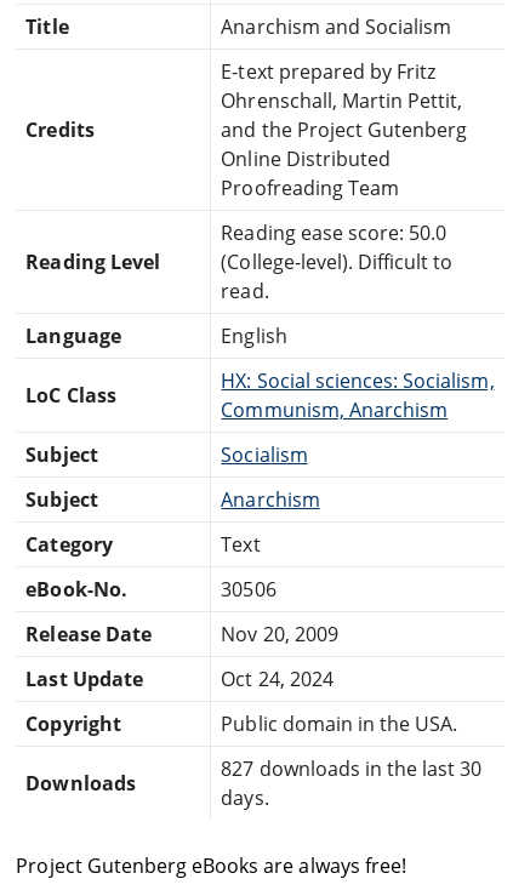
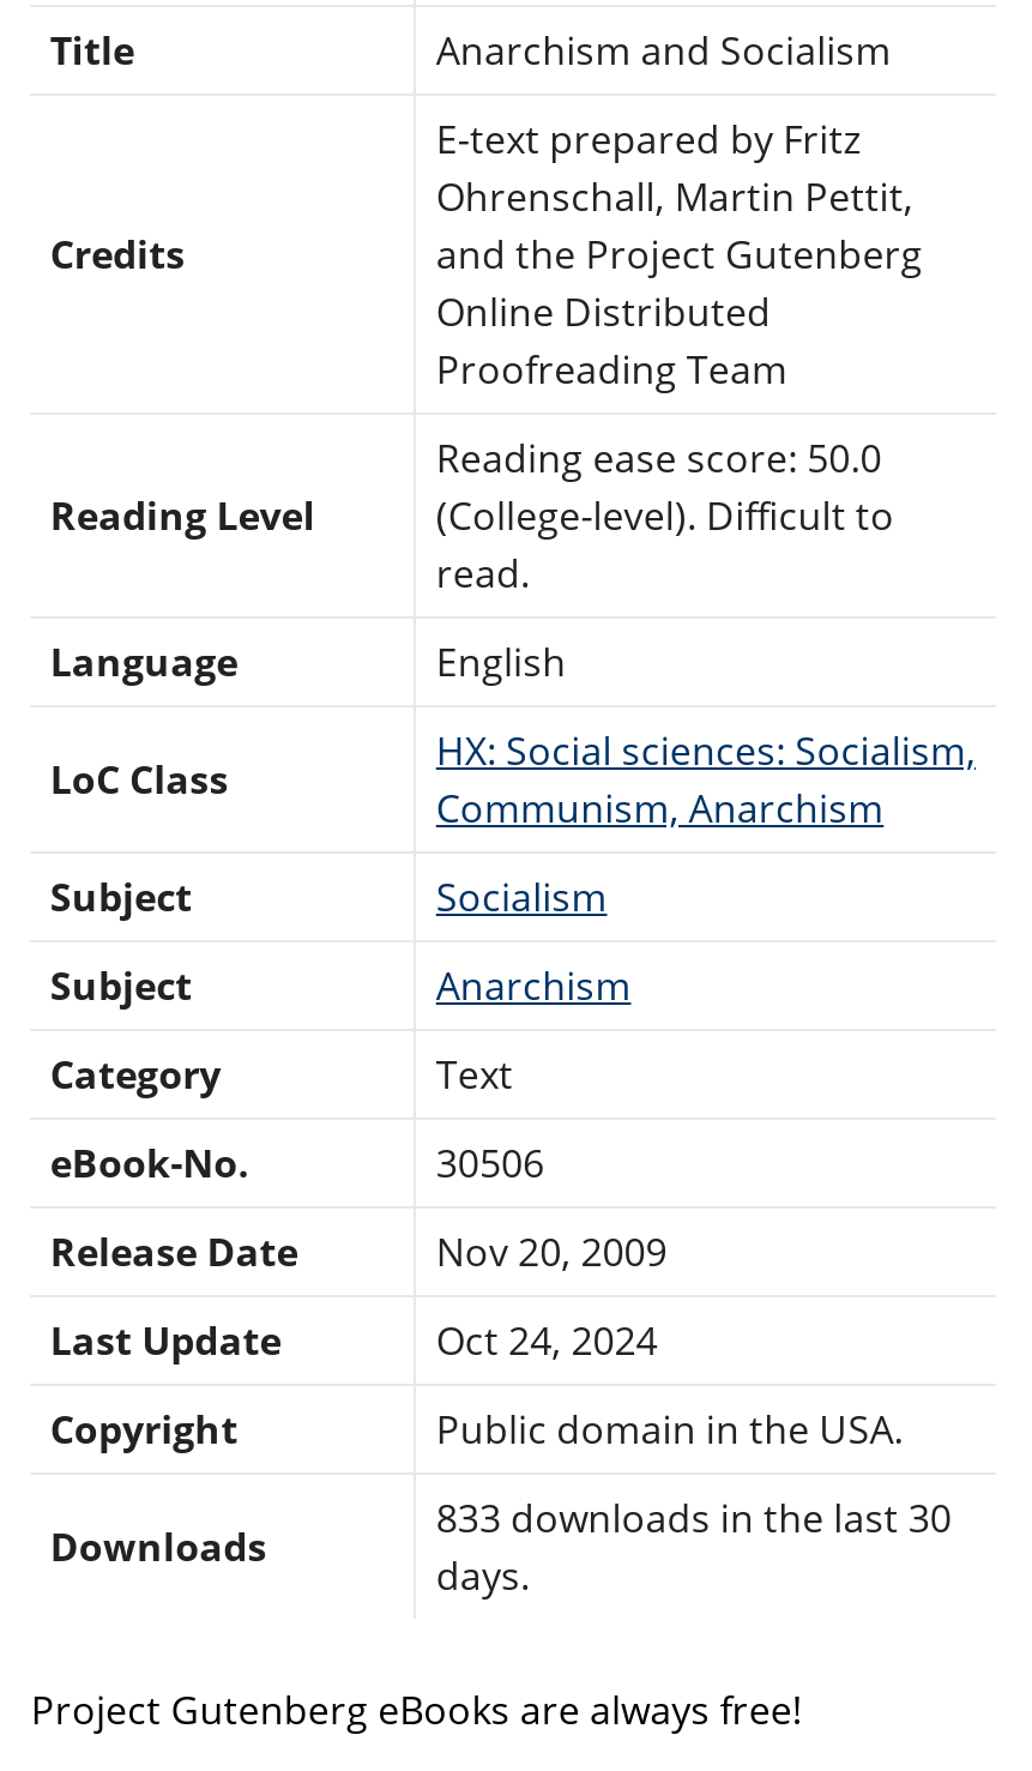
- 827 downloads in the last 30
+ 833 downloads in the last 30
